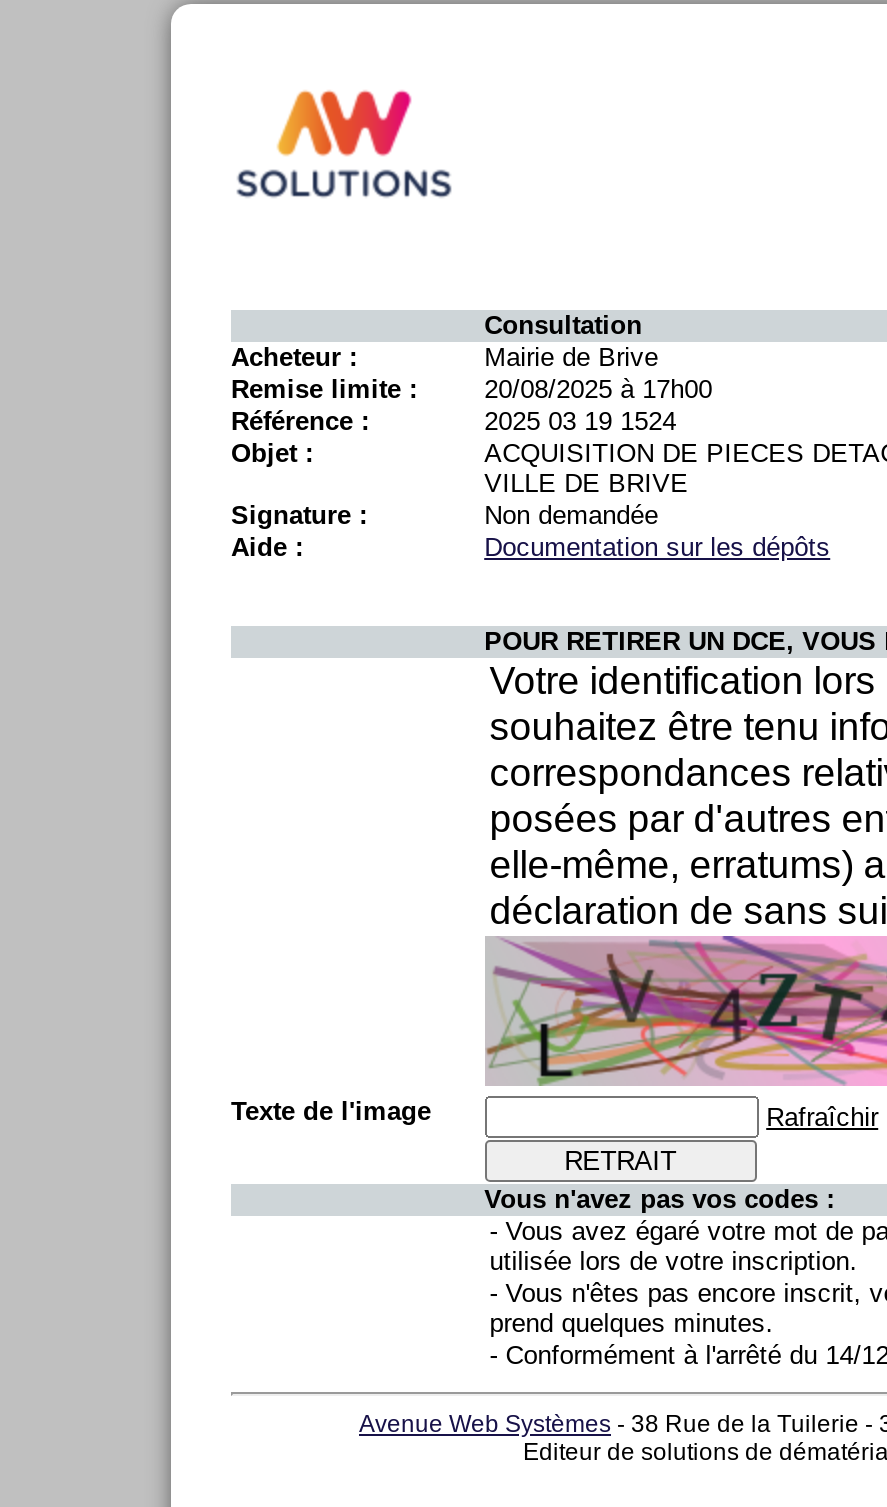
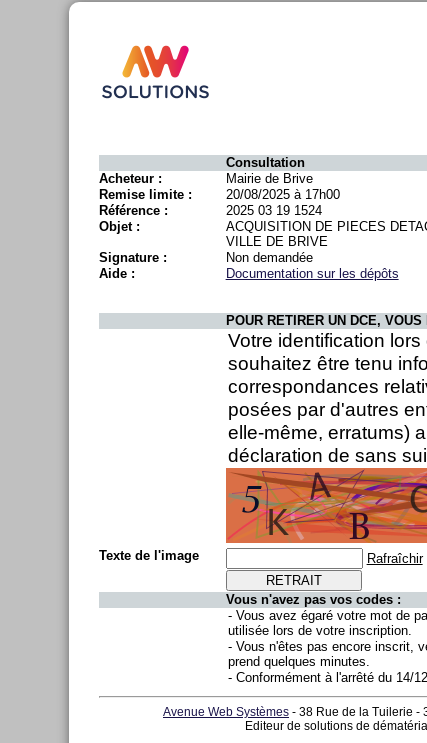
- [image]
+ [image]
